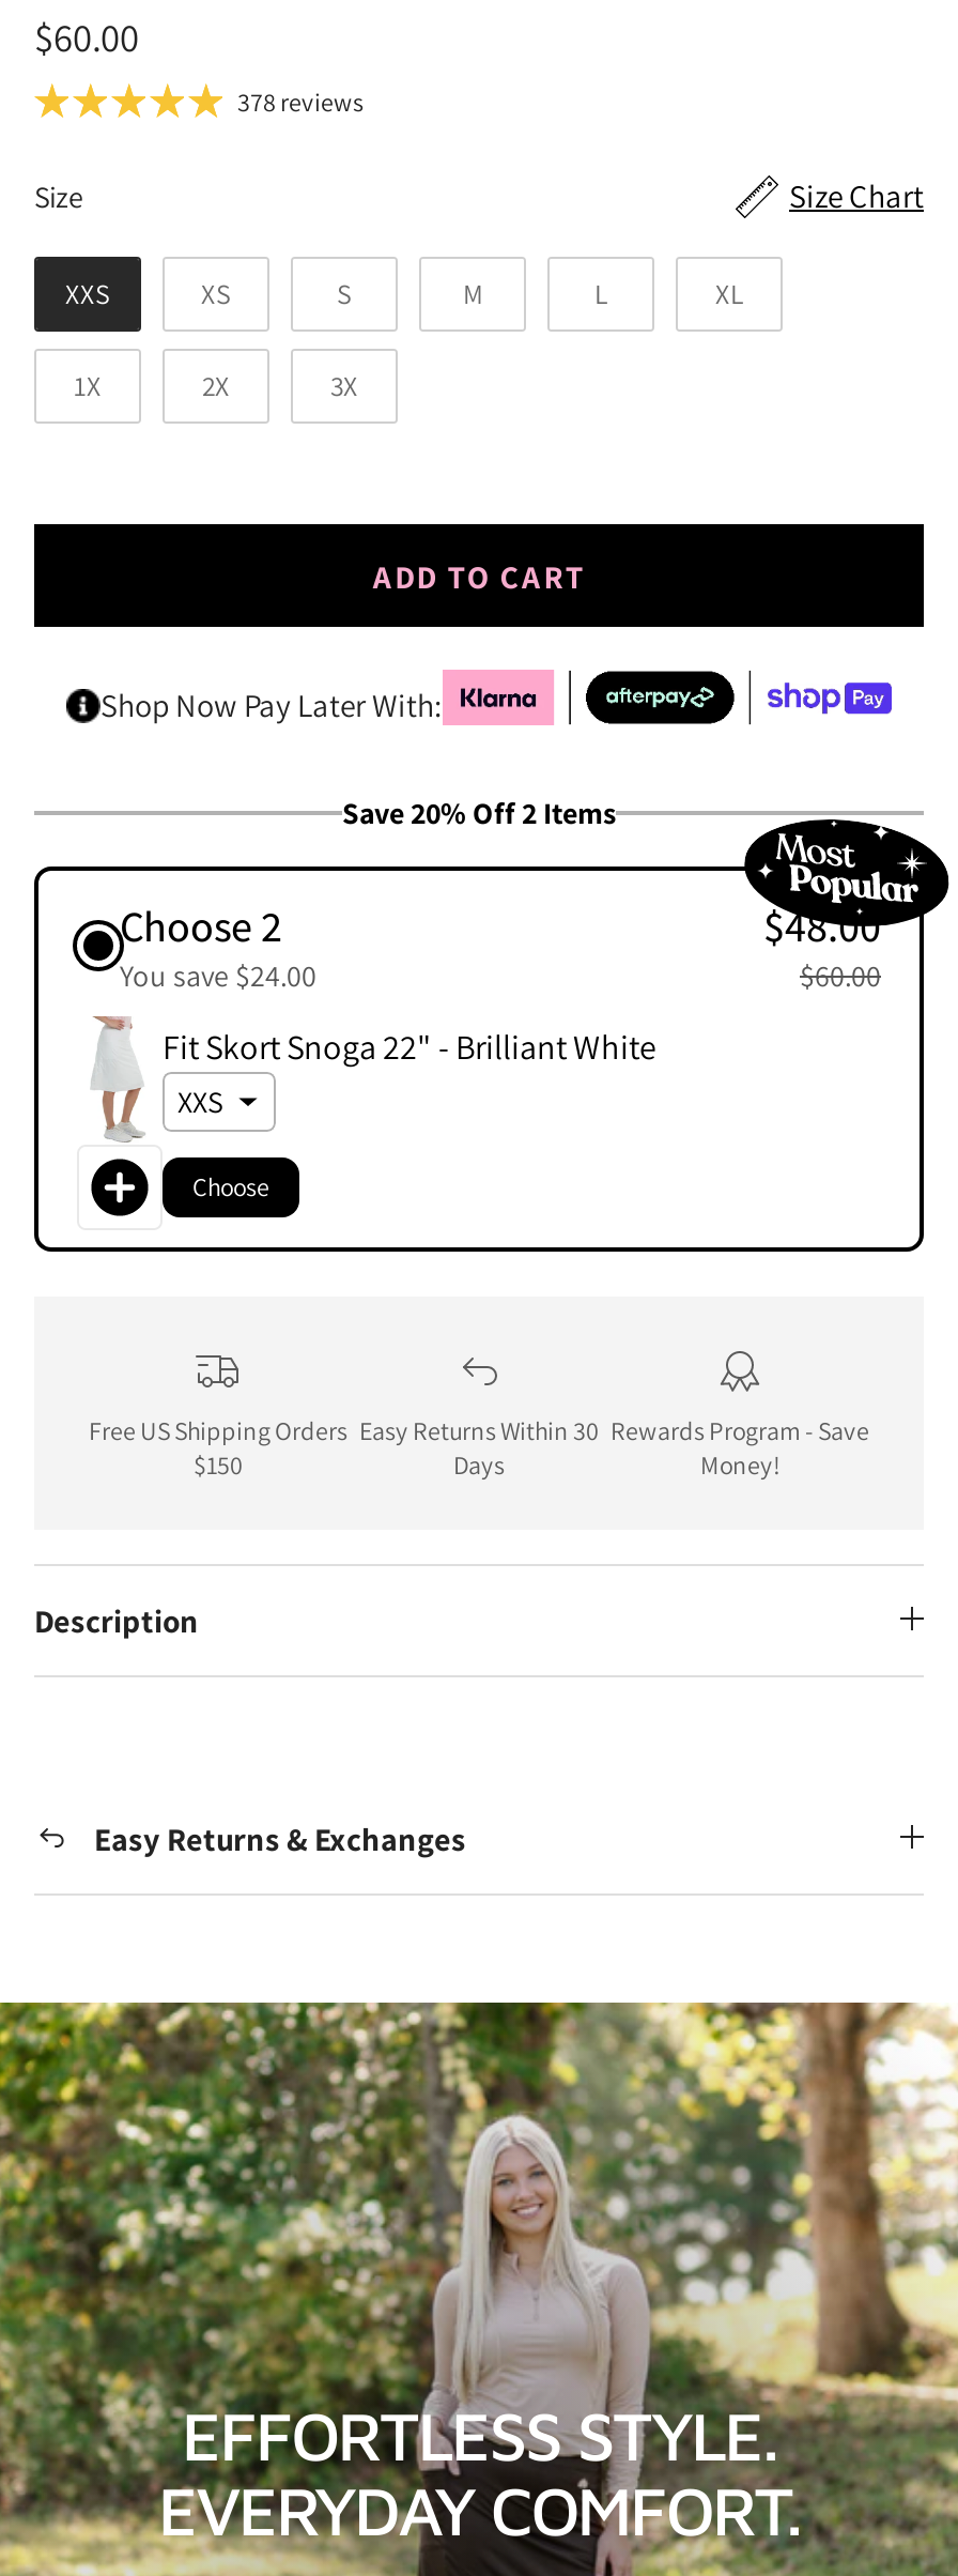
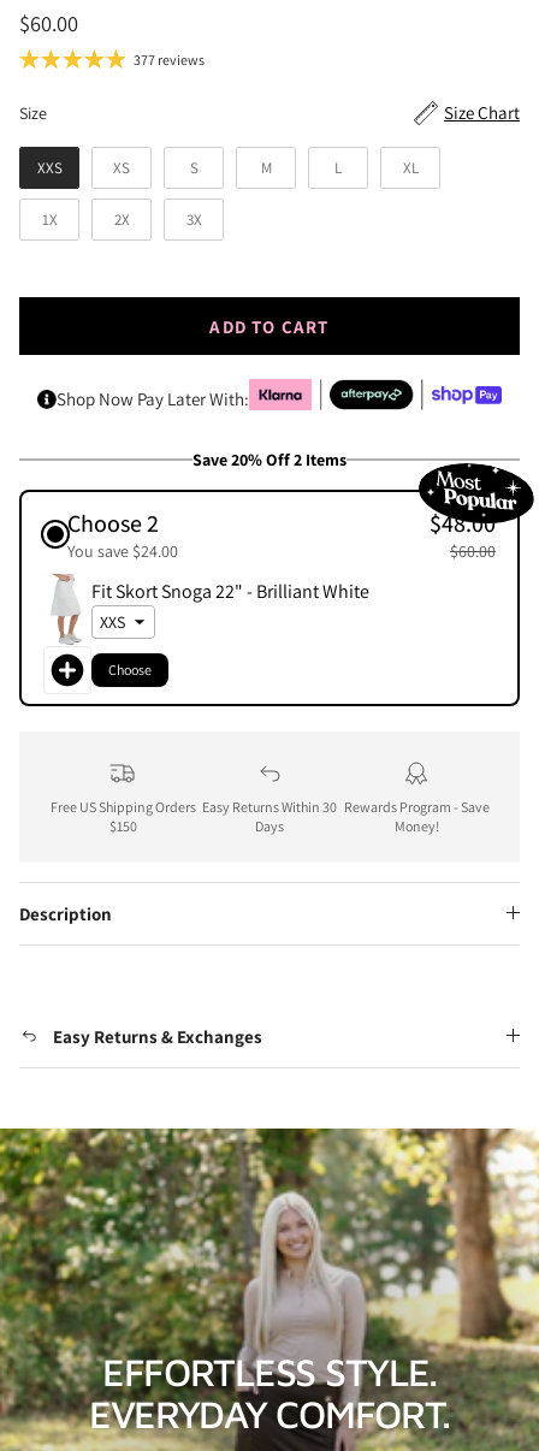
- 378 reviews
+ 377 reviews
